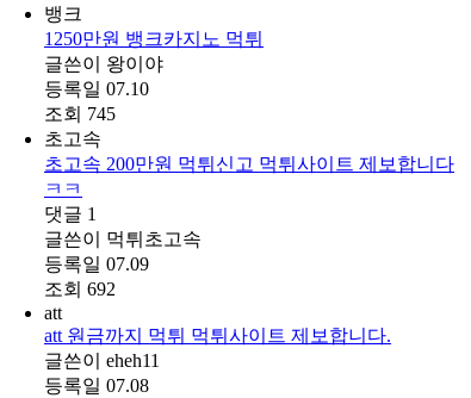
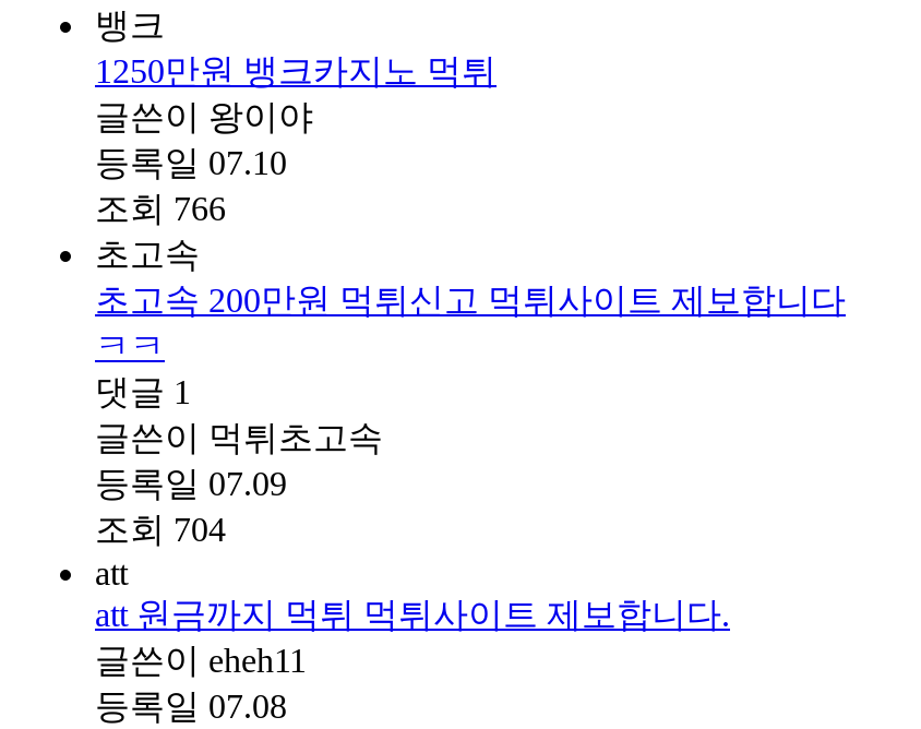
- 조회 745
+ 조회 766

- 조회 692
+ 조회 704
